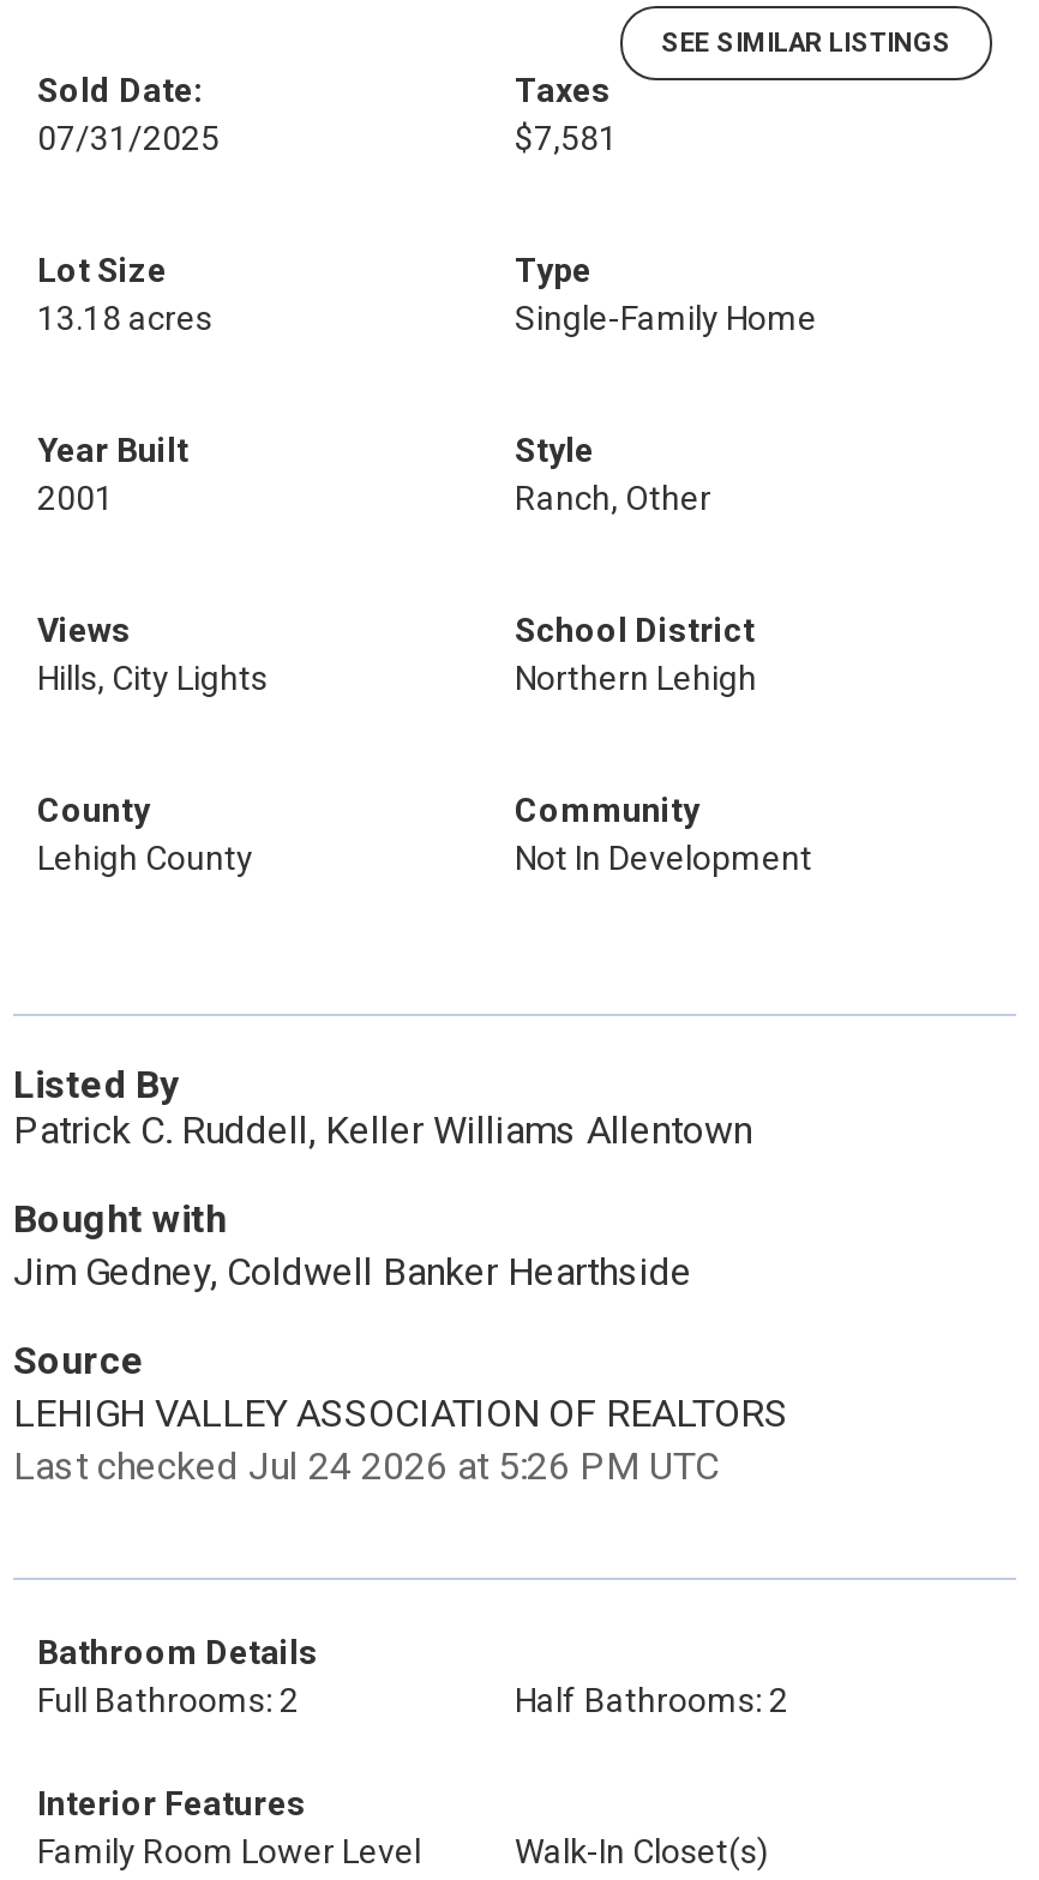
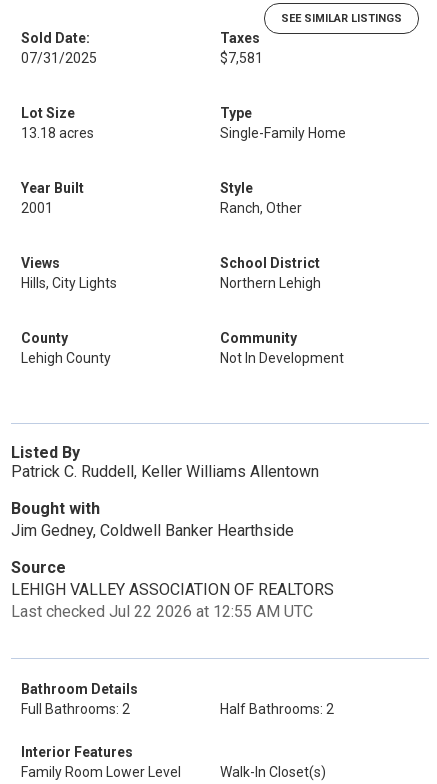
- Last checked Jul 24 2026 at 5:26 PM UTC
+ Last checked Jul 22 2026 at 12:55 AM UTC
